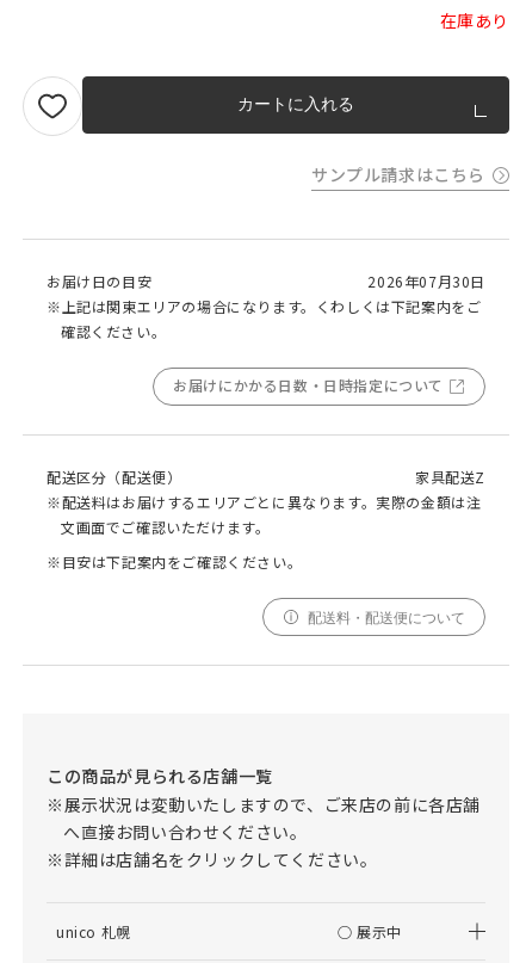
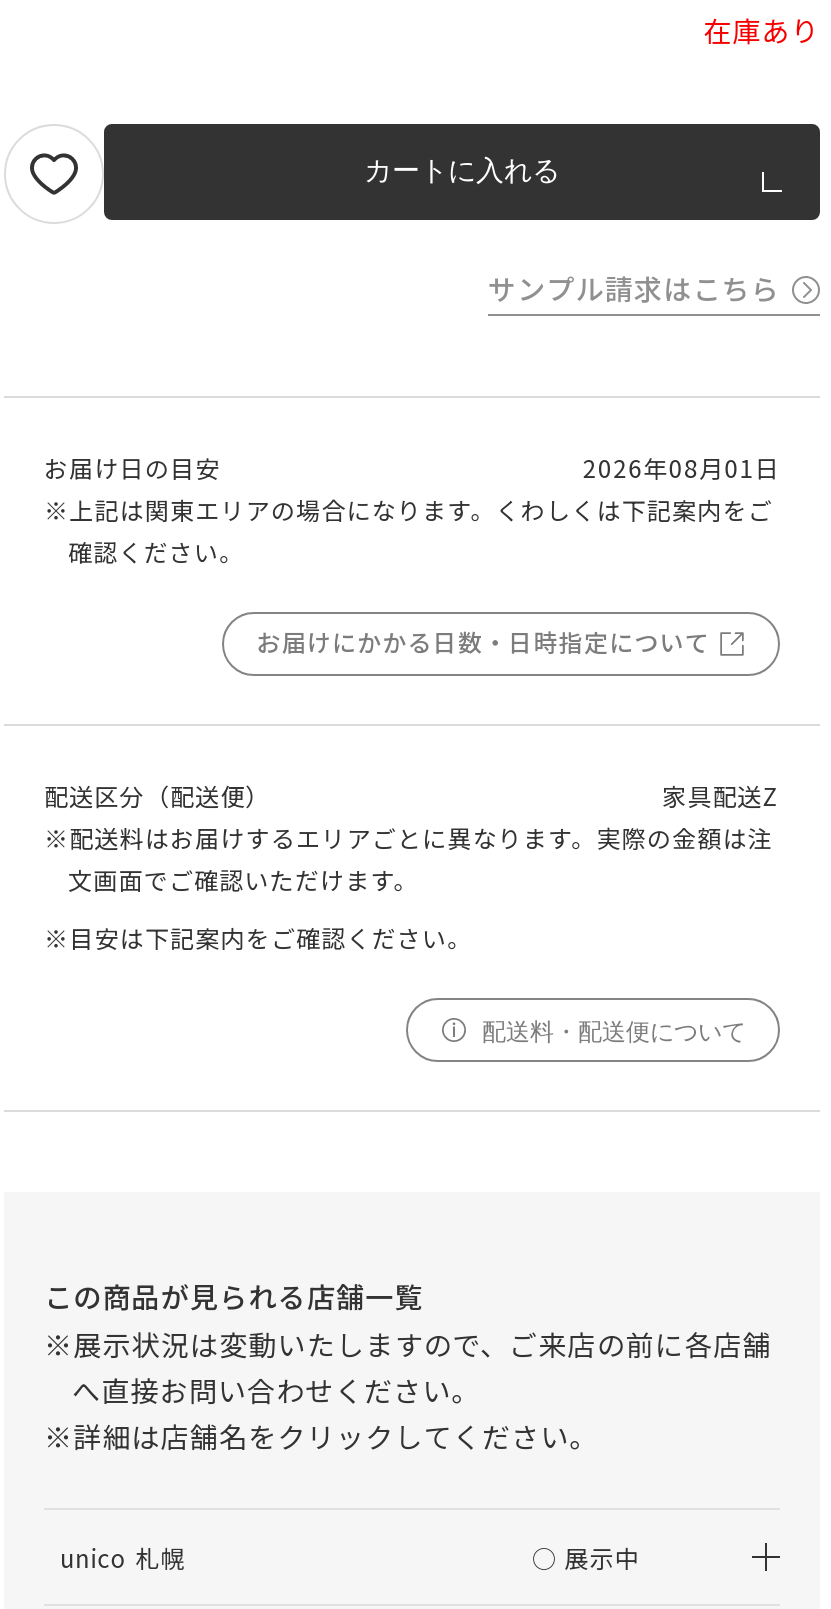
- 2026年07月30日
+ 2026年08月01日
